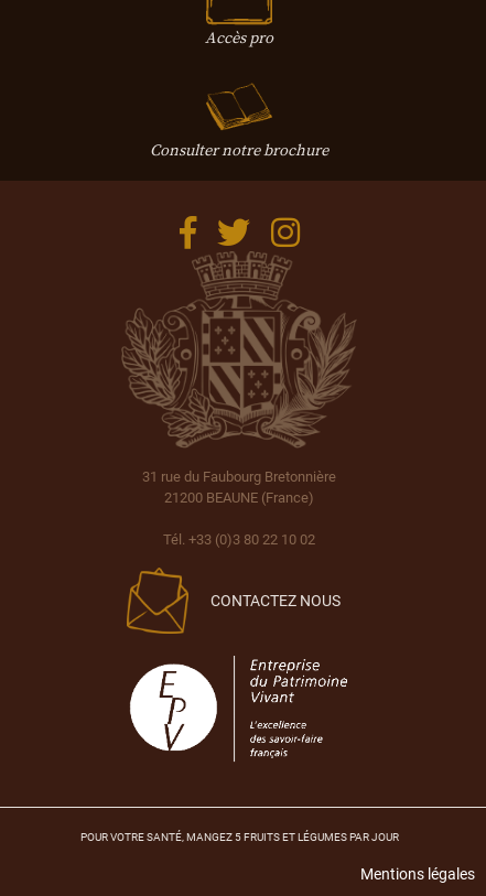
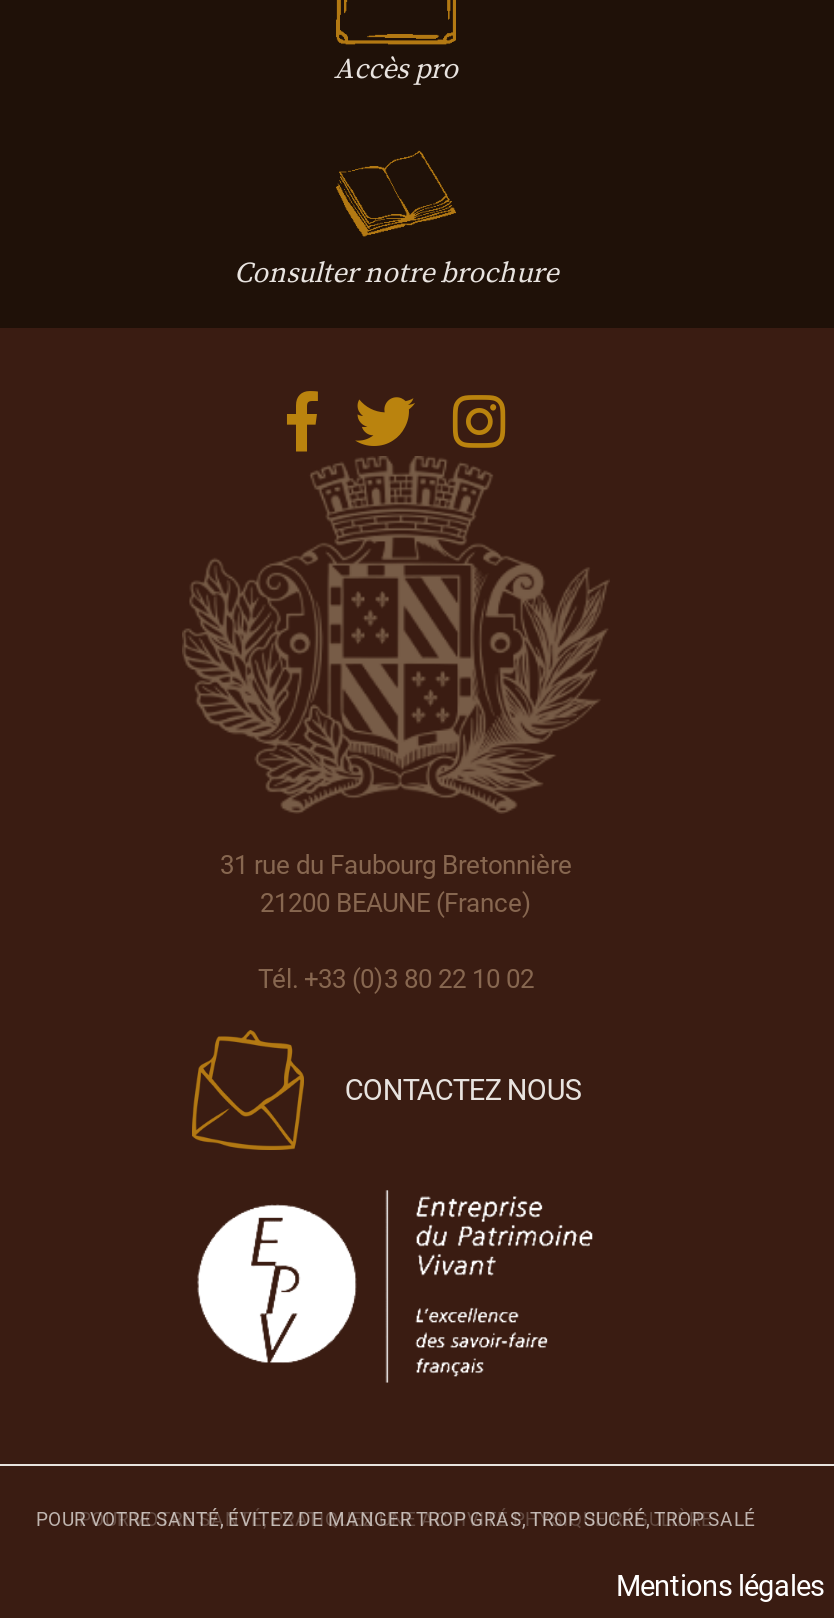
- POUR VOTRE SANTÉ, MANGEZ 5 FRUITS ET LÉGUMES PAR JOUR
+ POUR VOTRE SANTÉ, ÉVITEZ DE MANGER TROP GRAS, TROP SUCRÉ, TROP SALÉ
